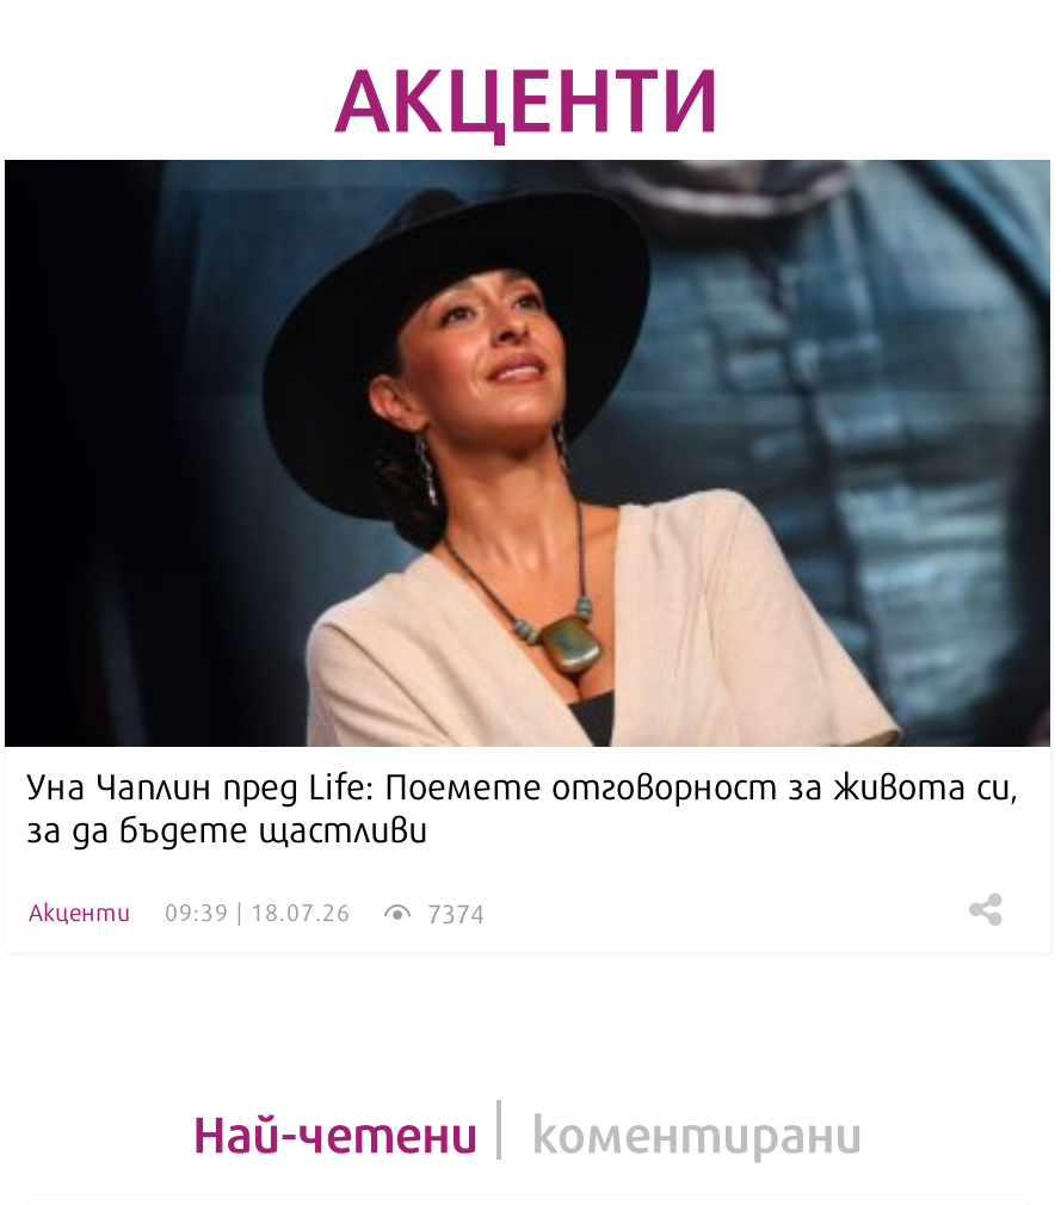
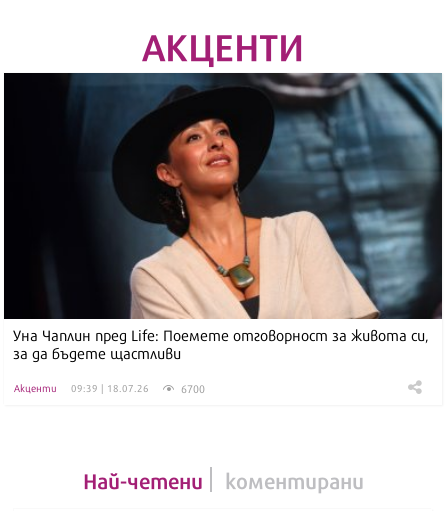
- 7374
+ 6700
